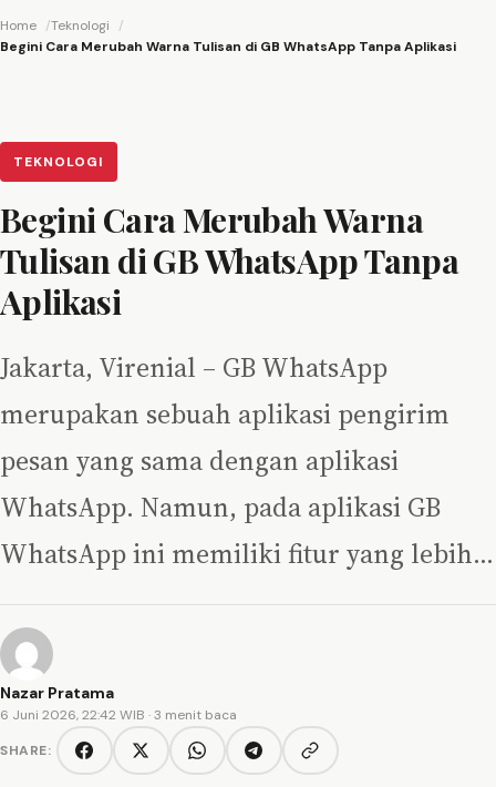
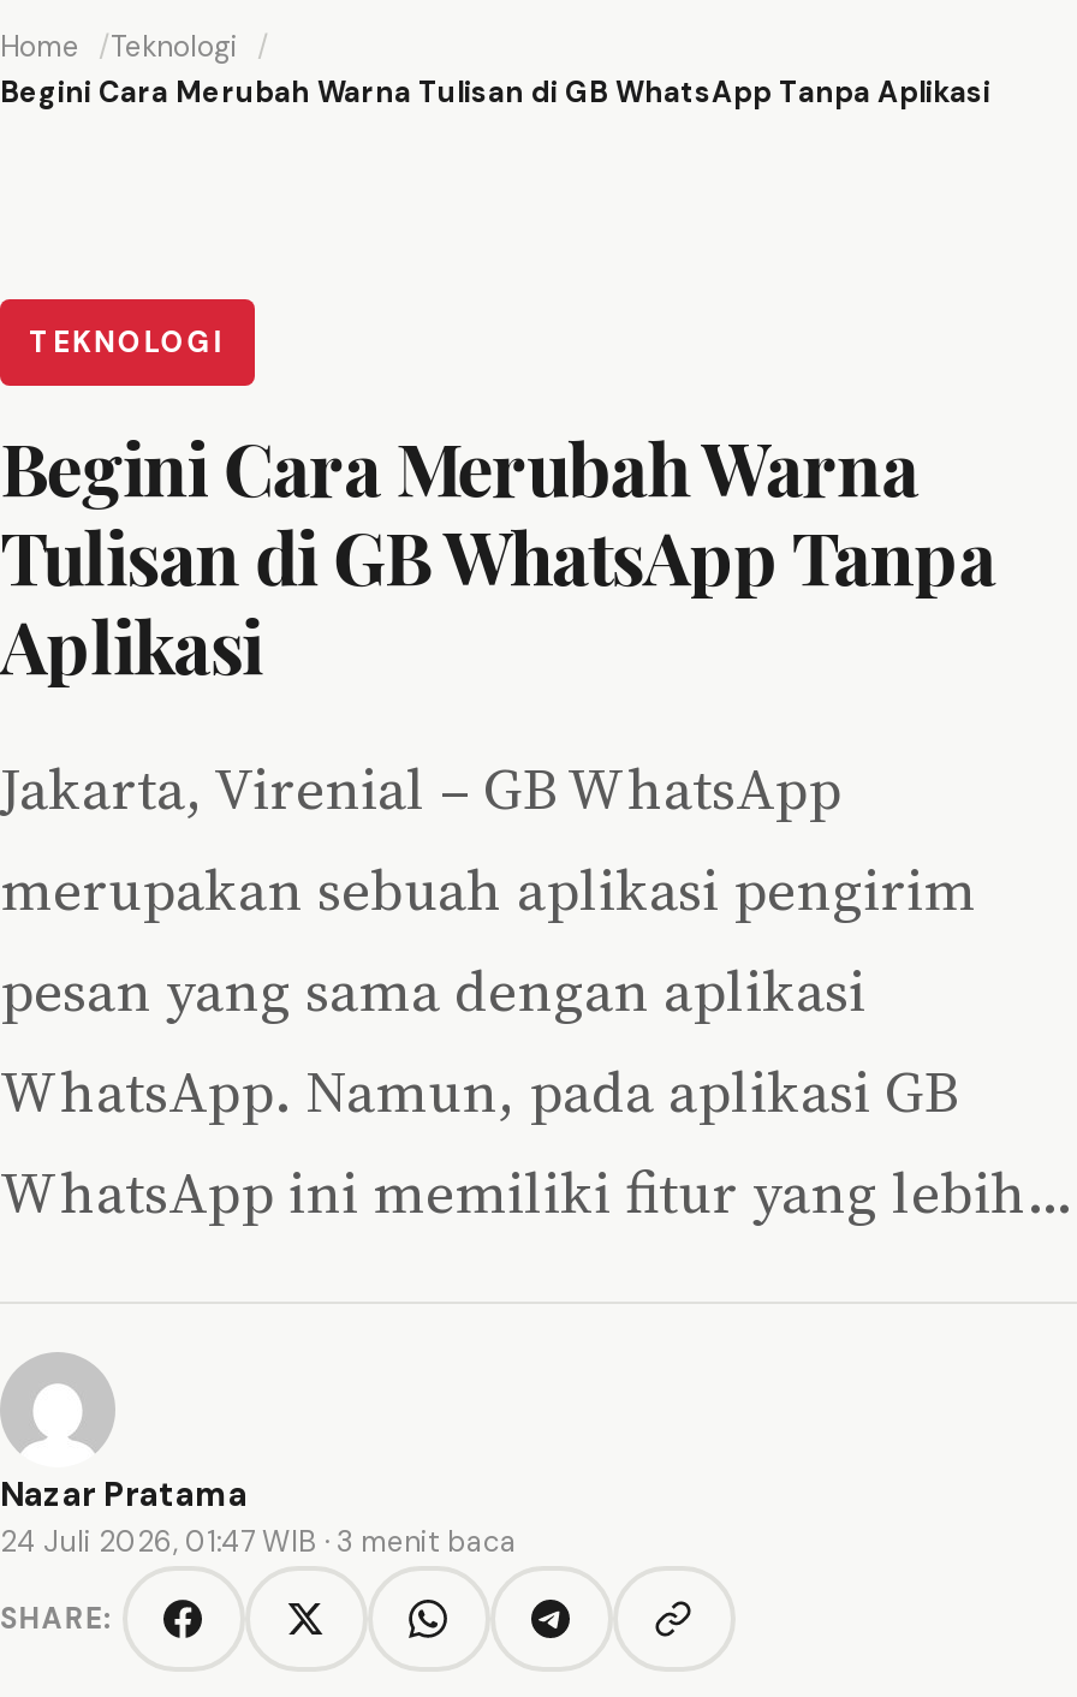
- 6 Juni 2026, 22:42 WIB · 3 menit baca
+ 24 Juli 2026, 01:47 WIB · 3 menit baca
